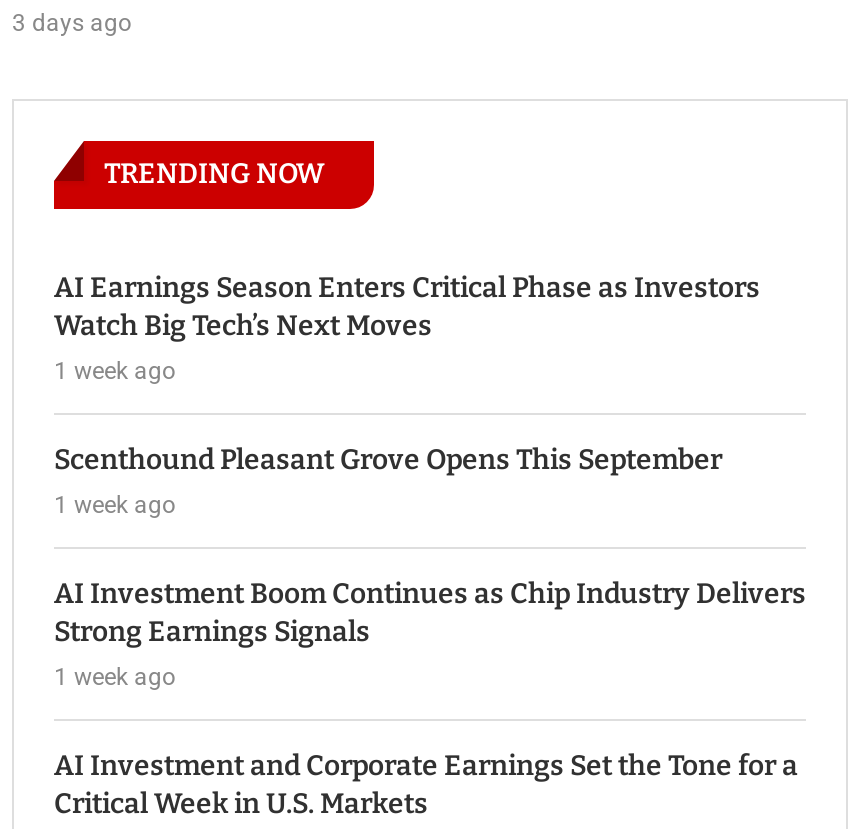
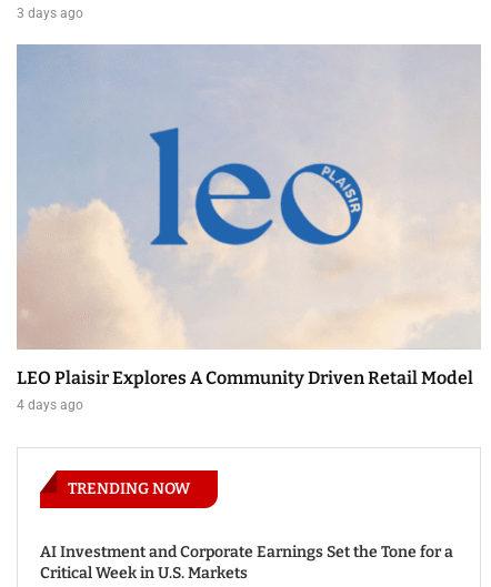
+ [image]
+ LEO Plaisir Explores A Community Driven Retail Model
+ 4 days ago

moved down: TRENDING NOW

- AI Earnings Season Enters Critical Phase as Investors
- Watch Big Tech’s Next Moves
- 1 week ago
- Scenthound Pleasant Grove Opens This September
- 1 week ago
- AI Investment Boom Continues as Chip Industry Delivers
- Strong Earnings Signals
- 1 week ago
